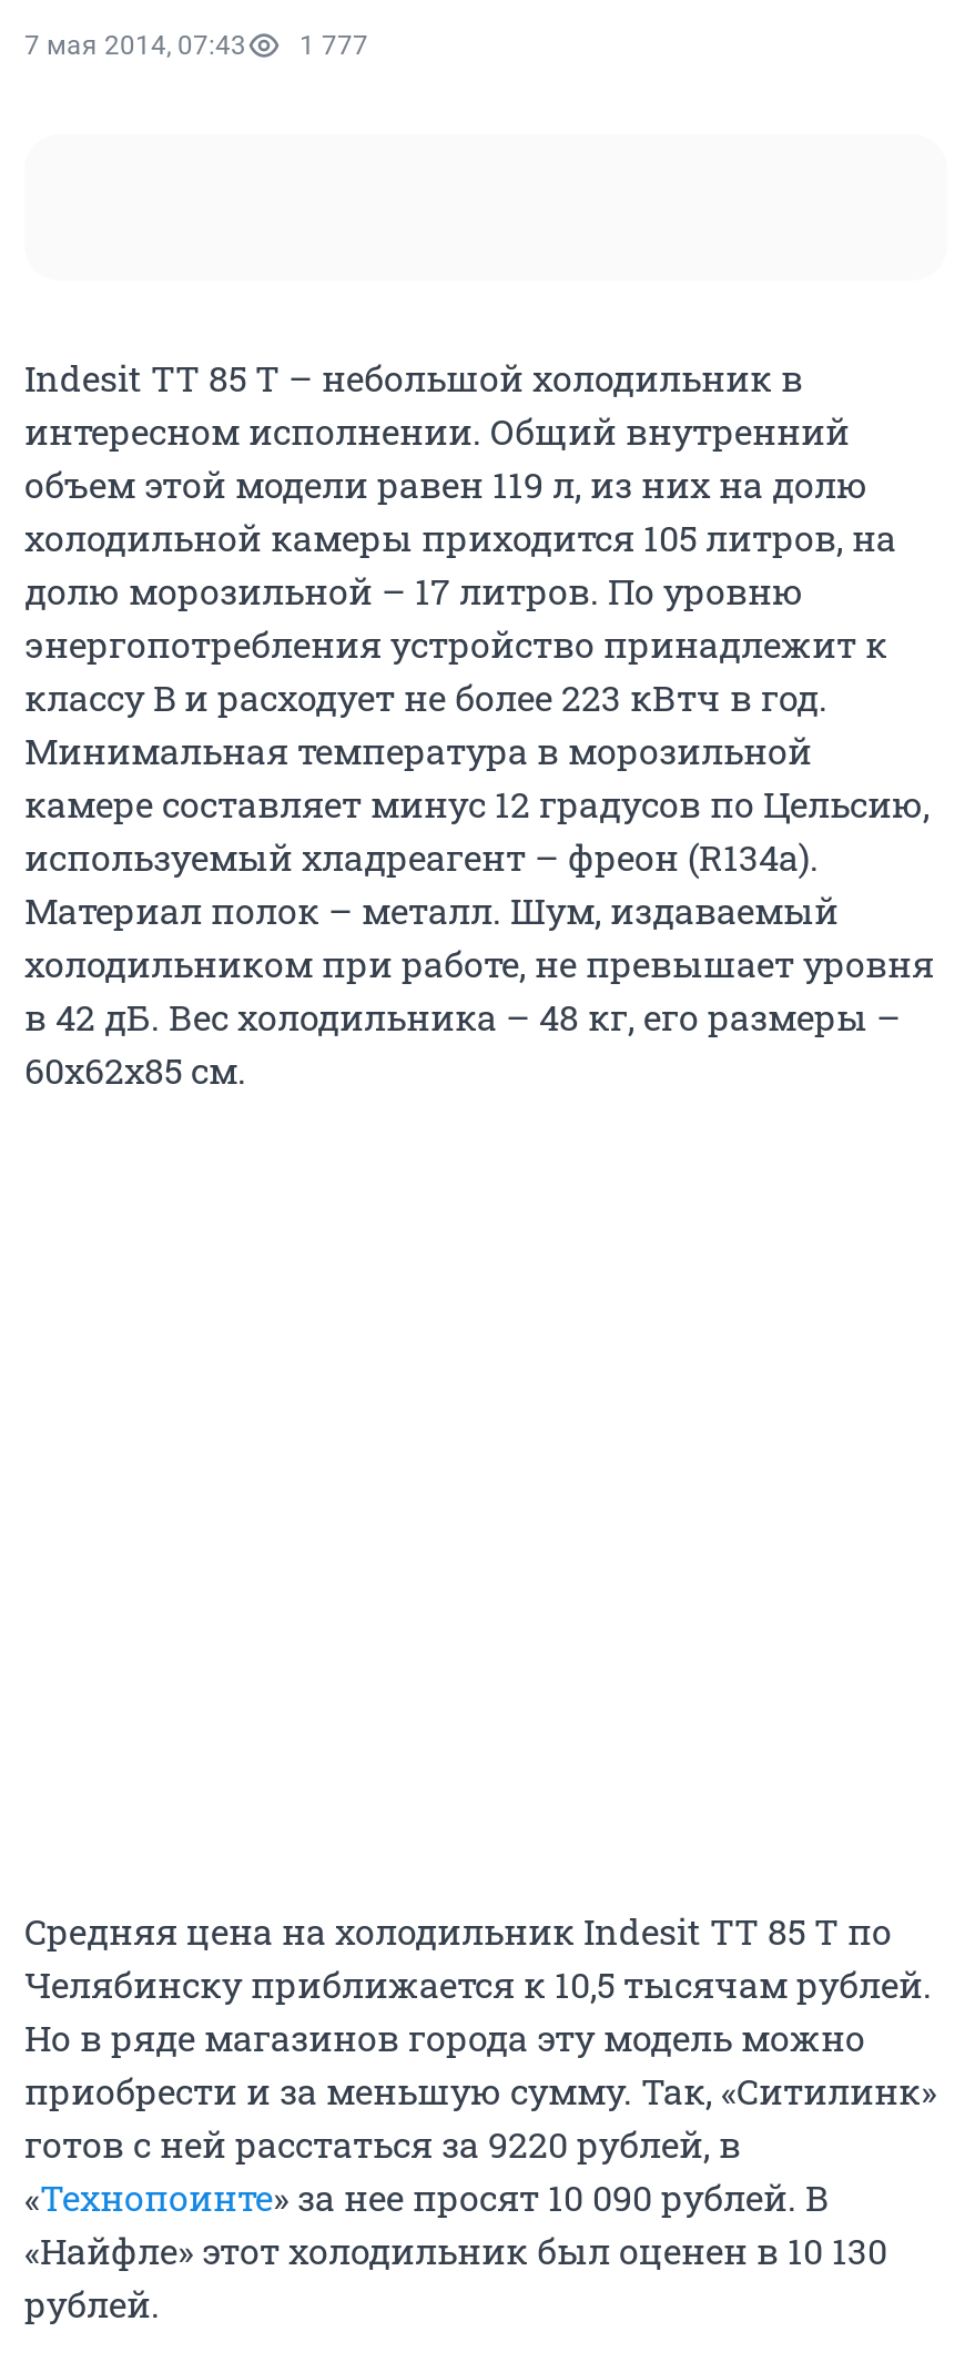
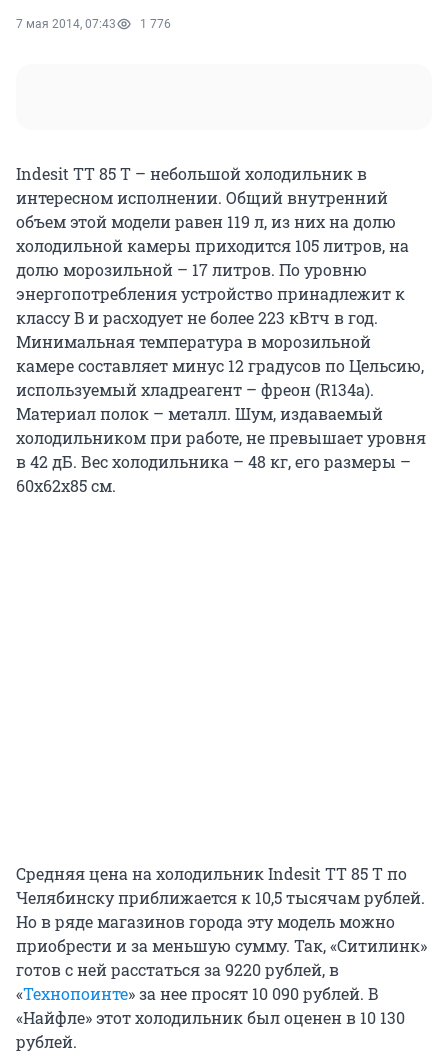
- 7 мая 2014, 07:43 1 777
+ 7 мая 2014, 07:43 1 776
